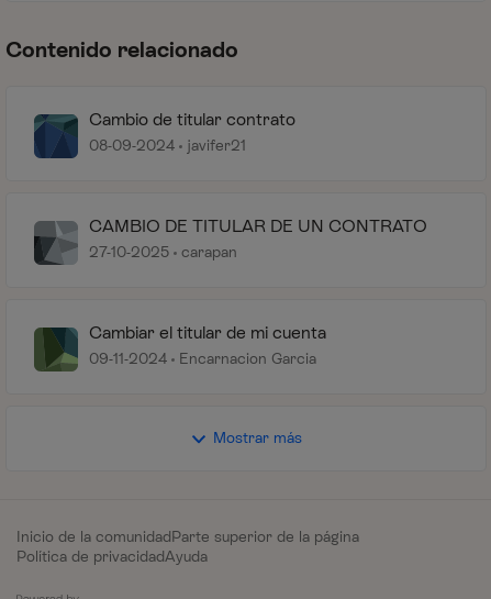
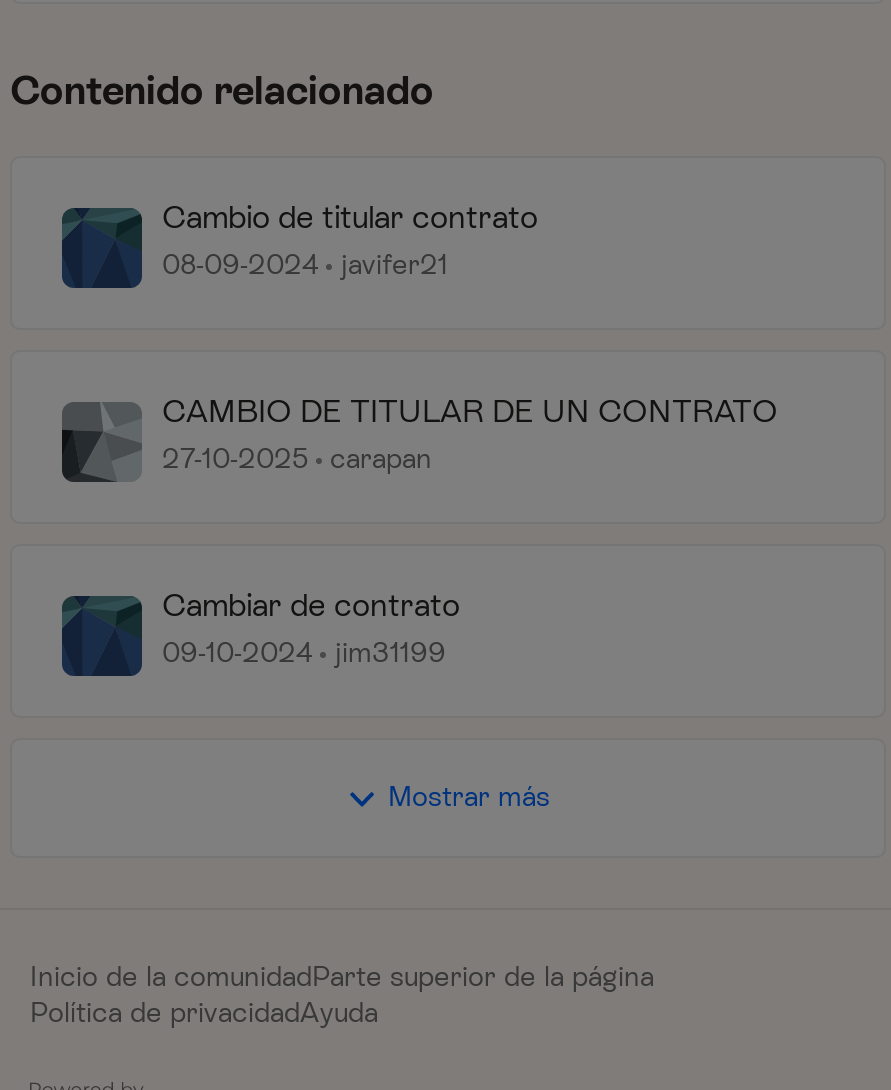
- [image]
- Cambiar el titular de mi cuenta
- 09-11-2024
- Encarnacion Garcia
+ [image]
+ Cambiar de contrato
+ 09-10-2024
+ jim31199
